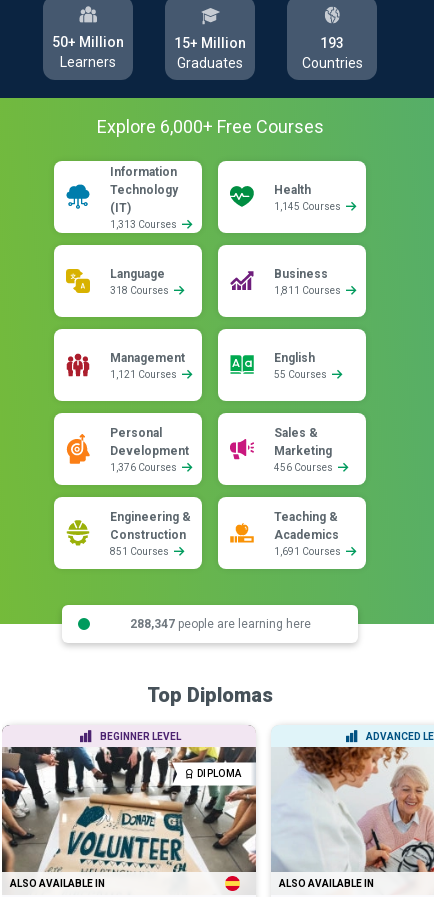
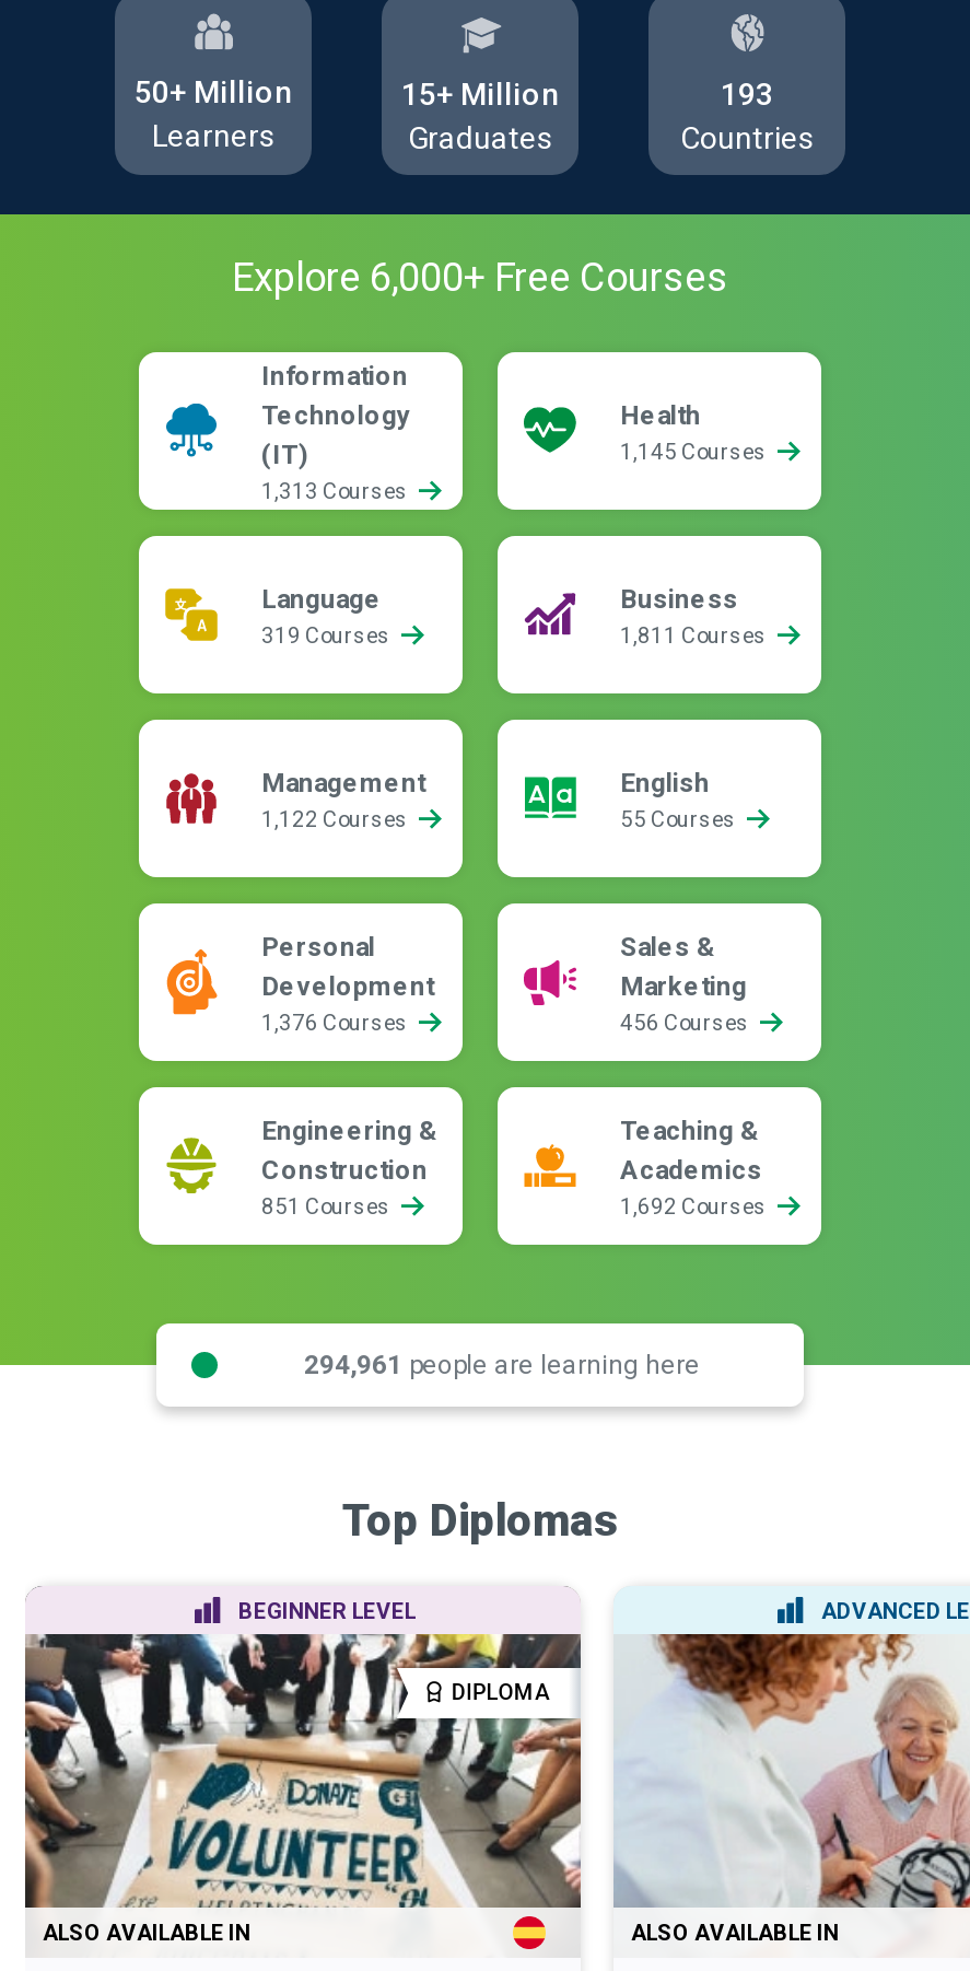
- 318 Courses
+ 319 Courses

- 1,121 Courses
+ 1,122 Courses

- 1,691 Courses
+ 1,692 Courses

- 288,347 people are learning here
+ 294,961 people are learning here
